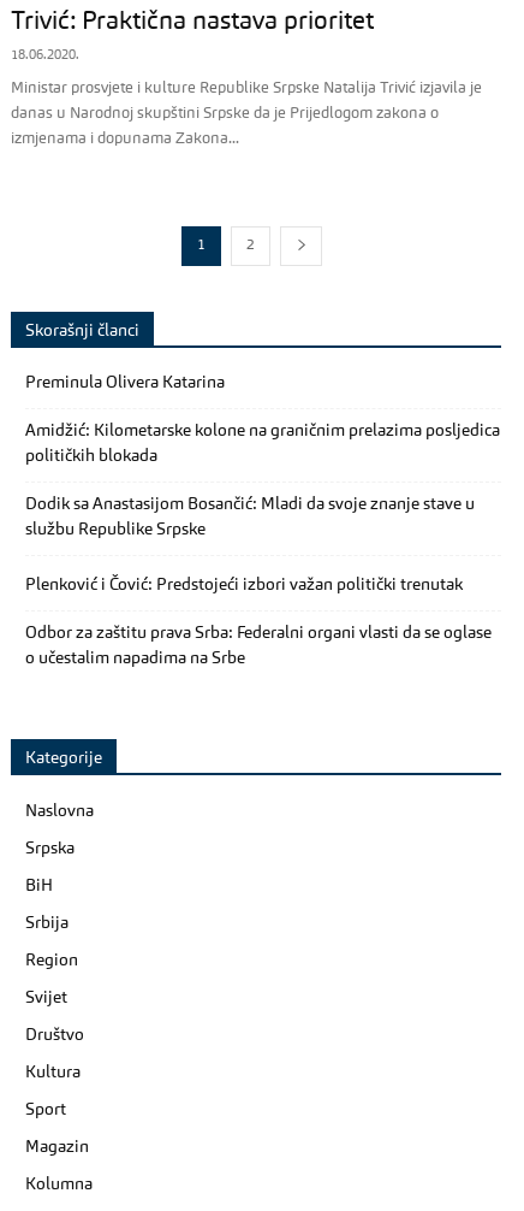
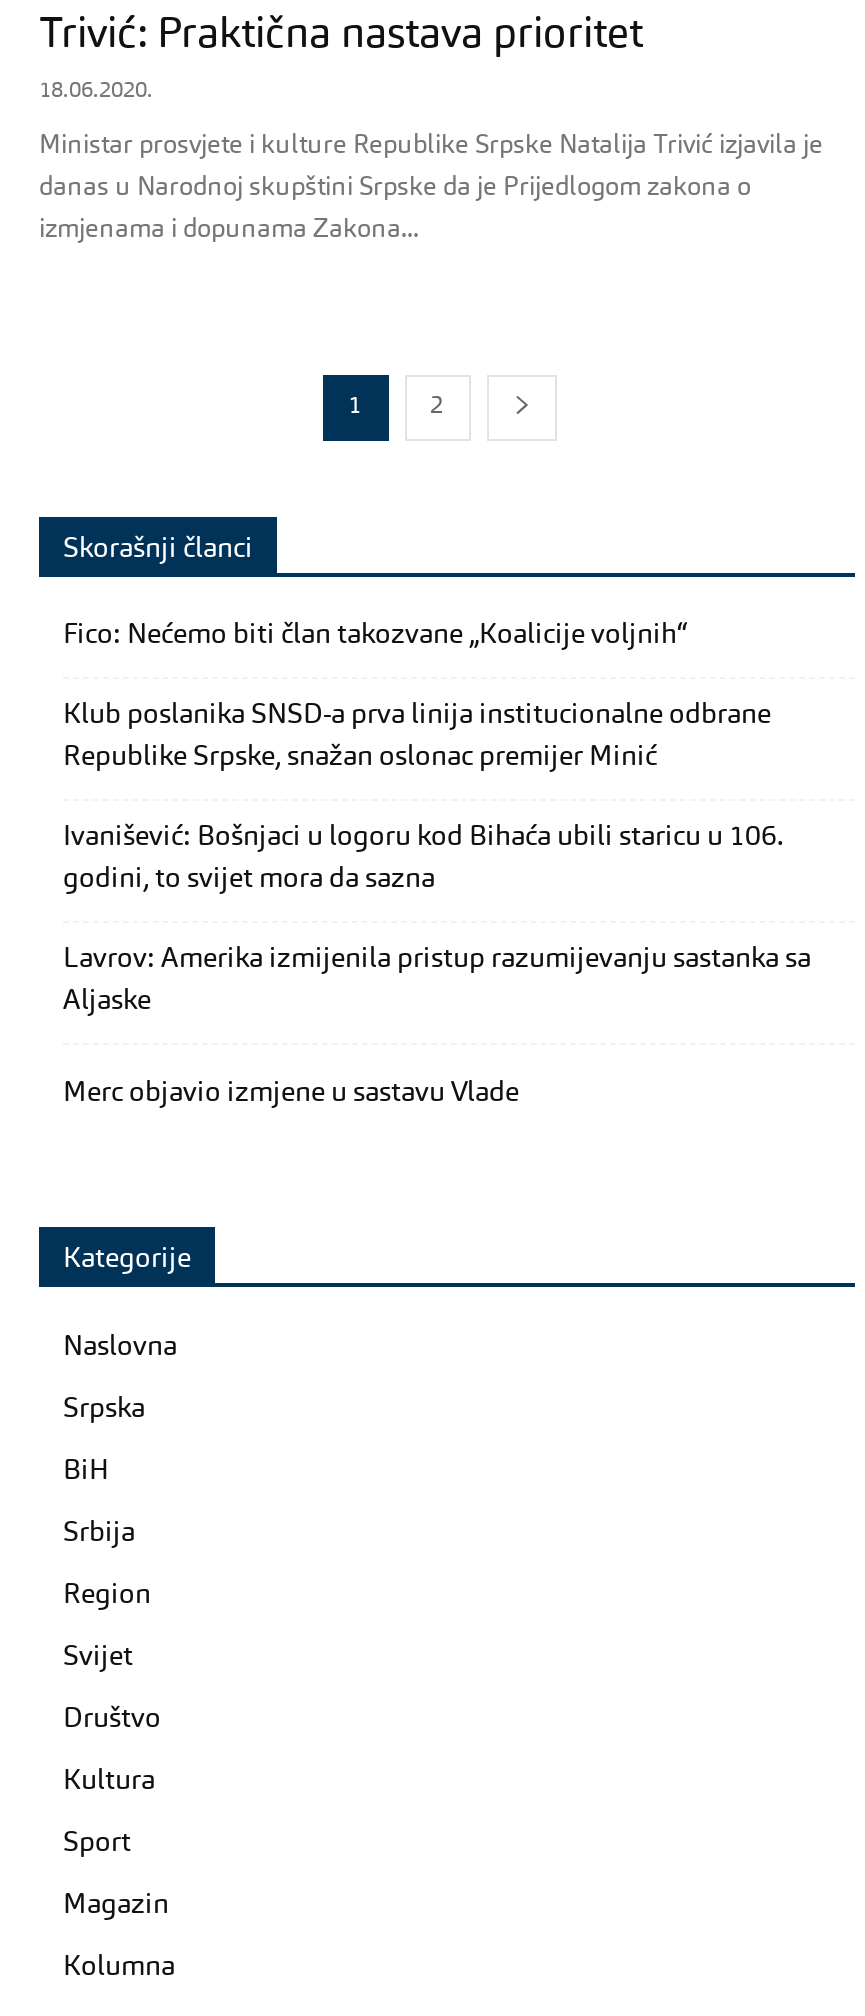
- Preminula Olivera Katarina
+ Fico: Nećemo biti član takozvane „Koalicije voljnih“

- Amidžić: Kilometarske kolone na graničnim prelazima posljedica
+ Klub poslanika SNSD-a prva linija institucionalne odbrane

- političkih blokada
+ Republike Srpske, snažan oslonac premijer Minić

- Dodik sa Anastasijom Bosančić: Mladi da svoje znanje stave u
+ Ivanišević: Bošnjaci u logoru kod Bihaća ubili staricu u 106.

- službu Republike Srpske
+ godini, to svijet mora da sazna

- Plenković i Čović: Predstojeći izbori važan politički trenutak
+ Lavrov: Amerika izmijenila pristup razumijevanju sastanka sa

- Odbor za zaštitu prava Srba: Federalni organi vlasti da se oglase
+ Aljaske

- o učestalim napadima na Srbe
+ Merc objavio izmjene u sastavu Vlade
